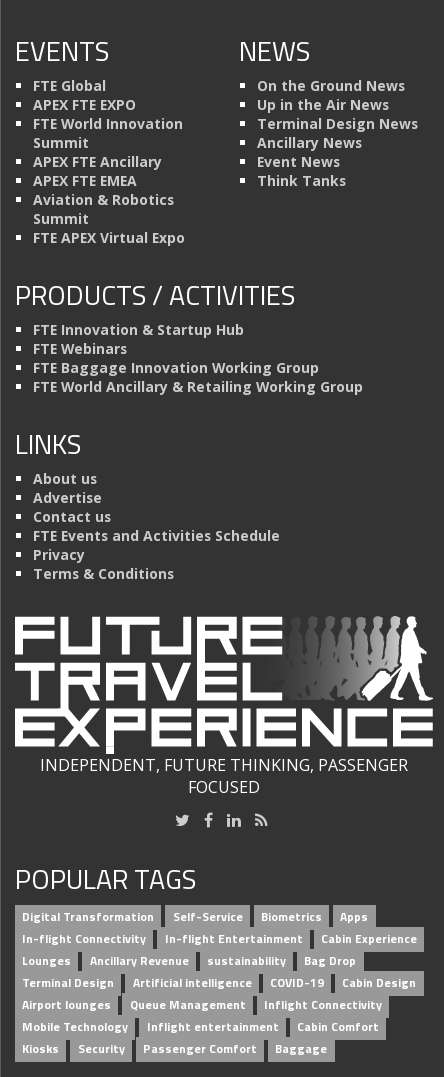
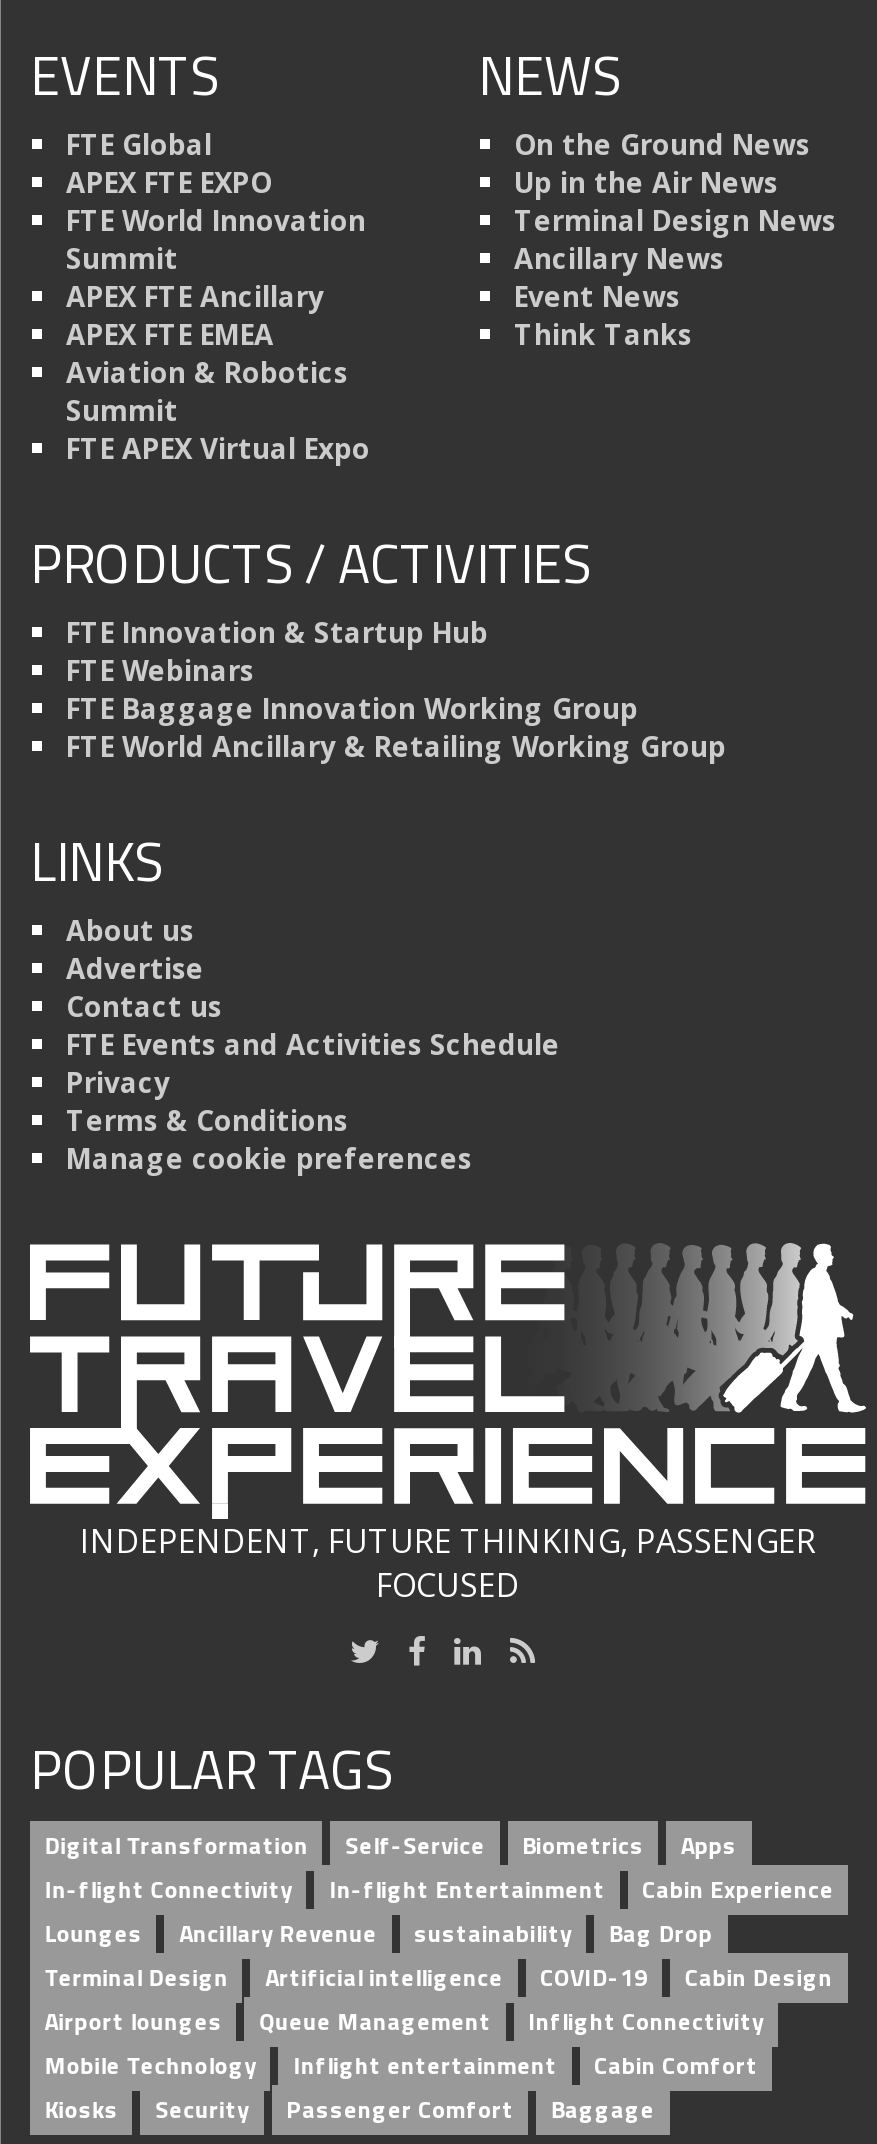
+ Manage cookie preferences
